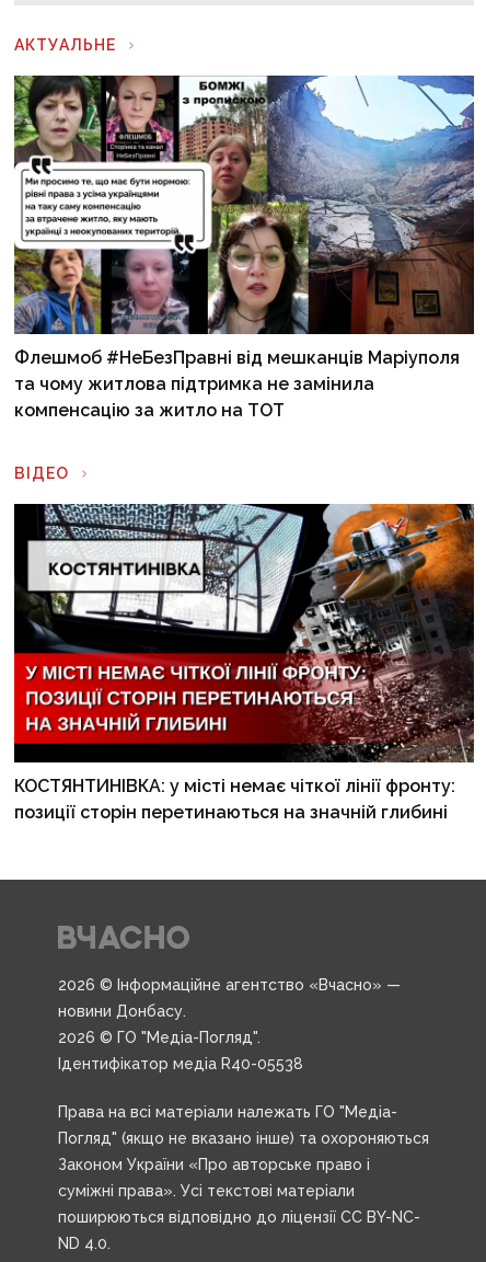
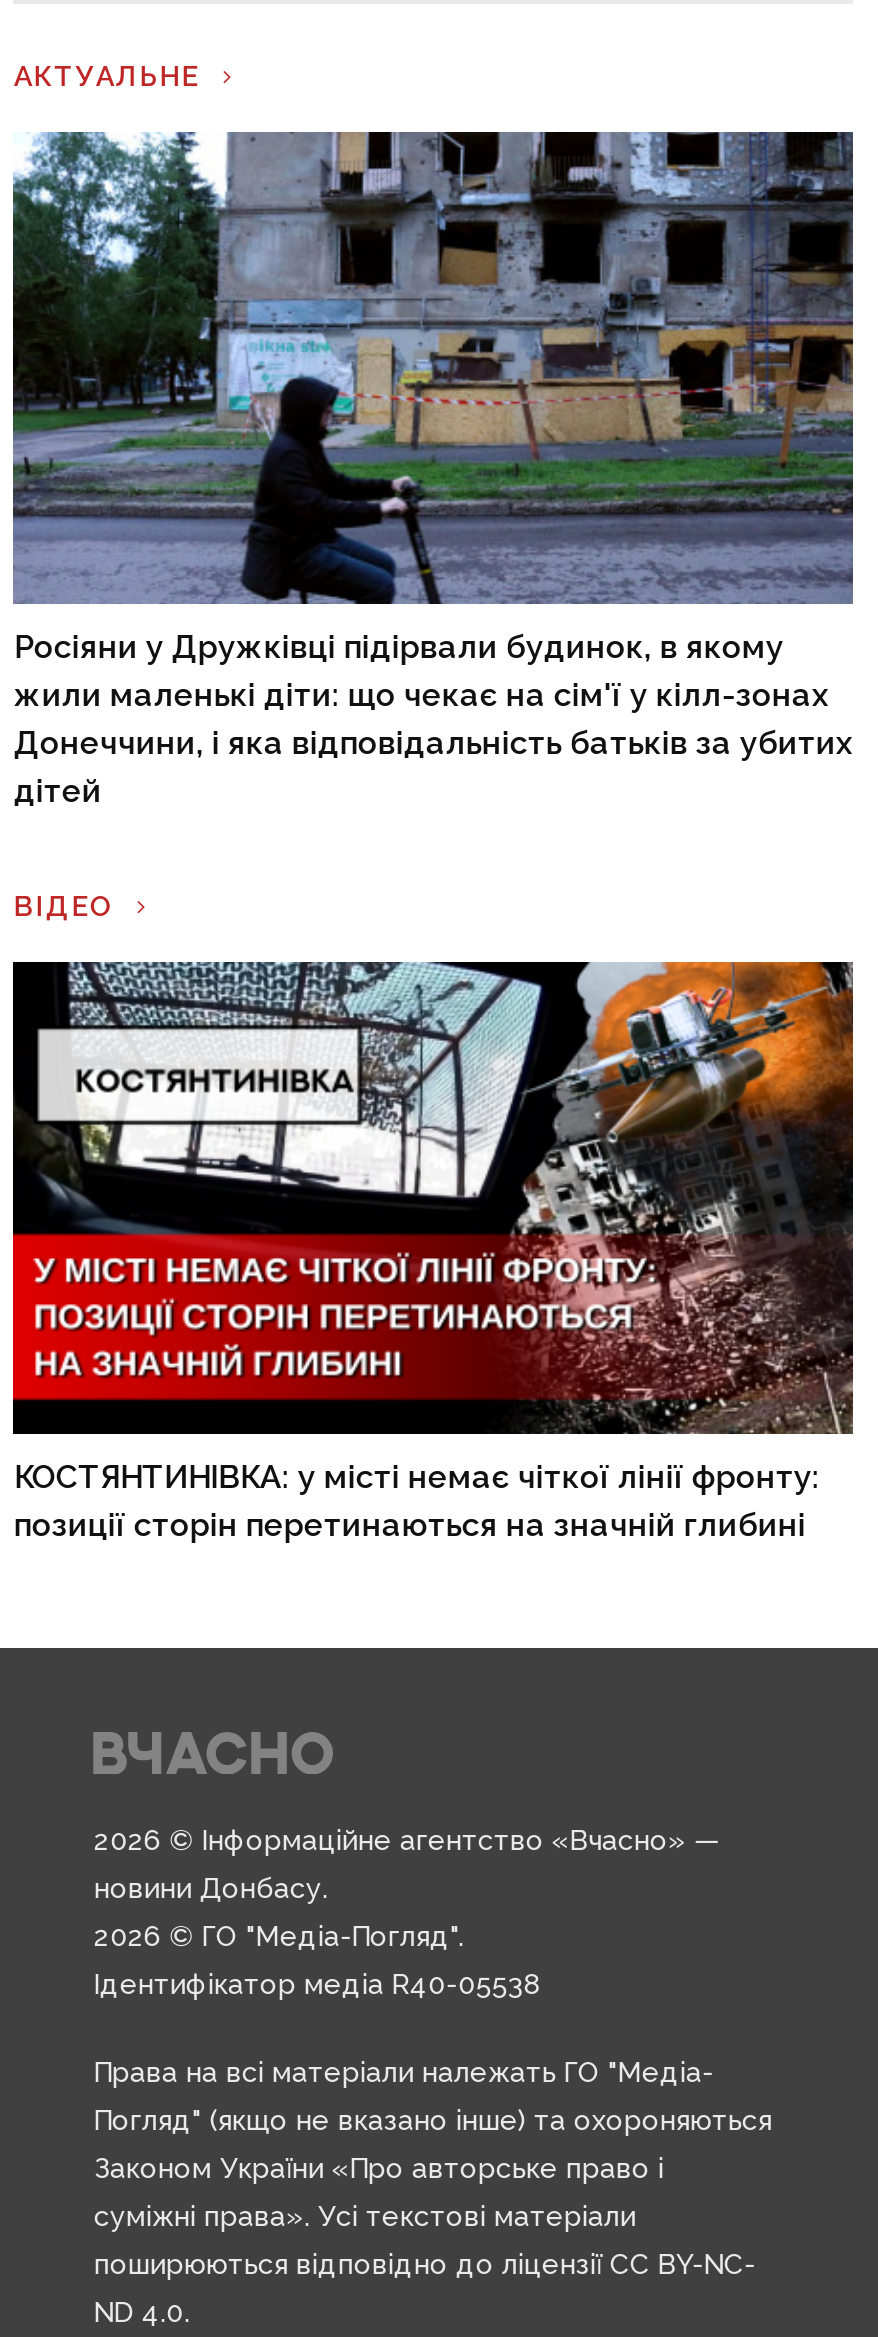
- [image]
- Флешмоб #НеБезПравні від мешканців Маріуполя
- та чому житлова підтримка не замінила
- компенсацію за житло на ТОТ
+ [image]
+ Росіяни у Дружківці підірвали будинок, в якому
+ жили маленькі діти: що чекає на сім'ї у кілл-зонах
+ Донеччини, і яка відповідальність батьків за убитих
+ дітей
